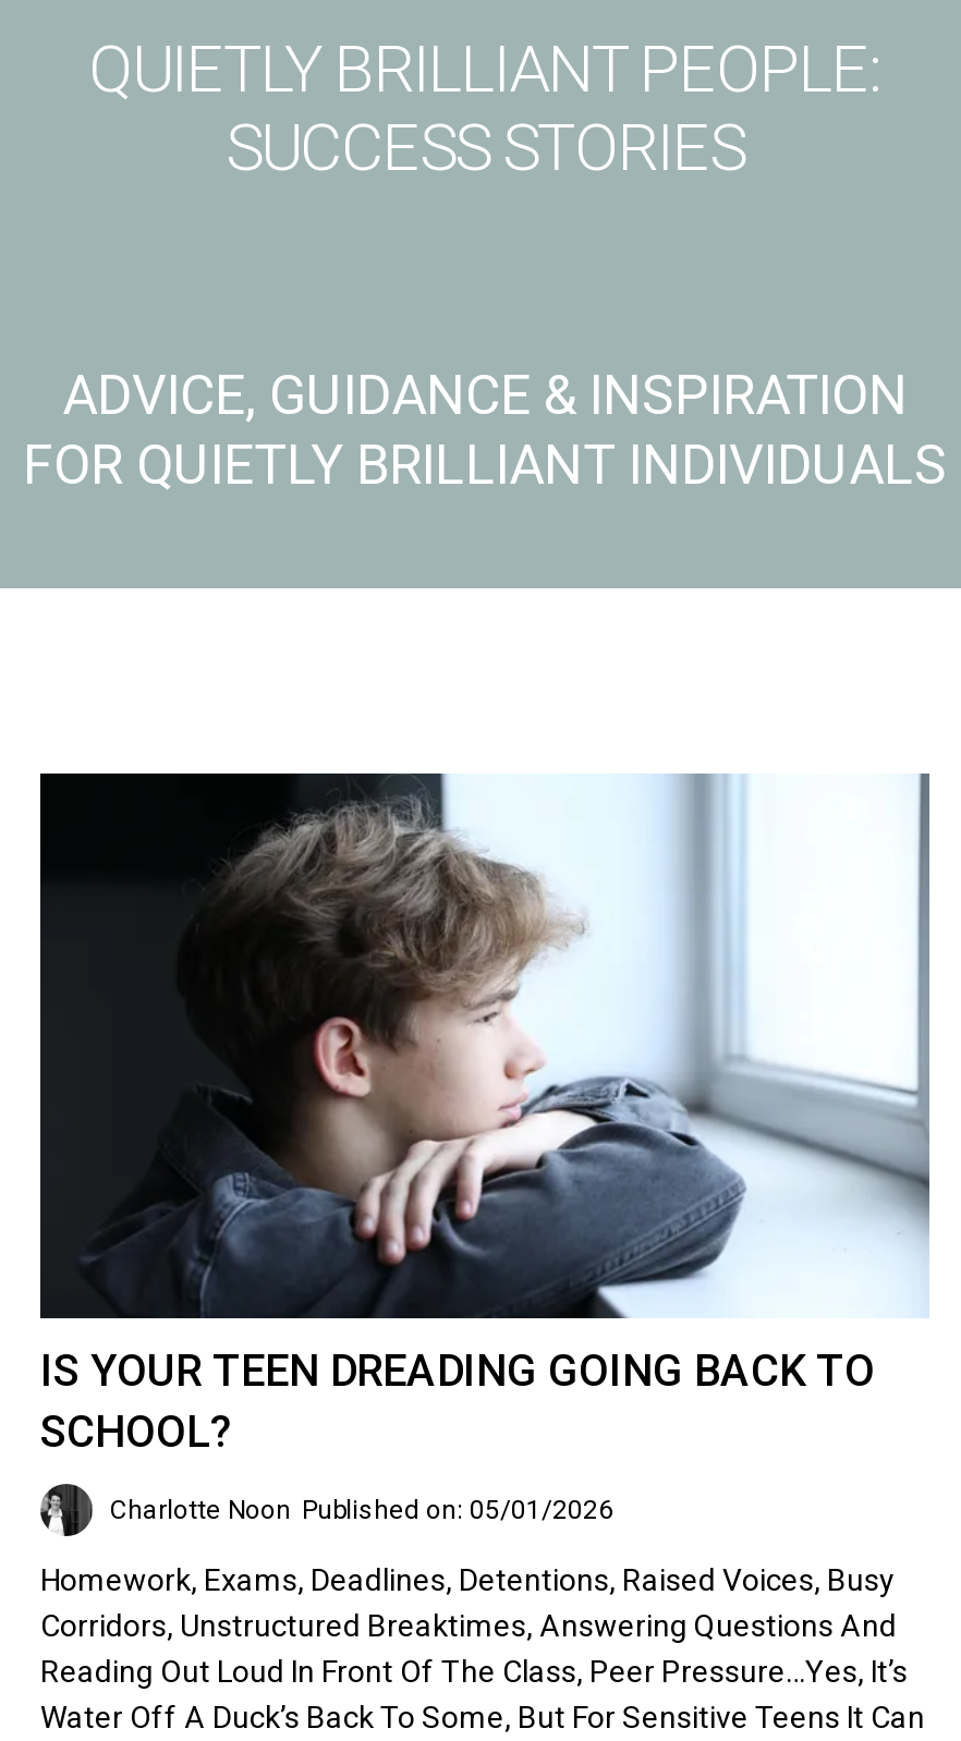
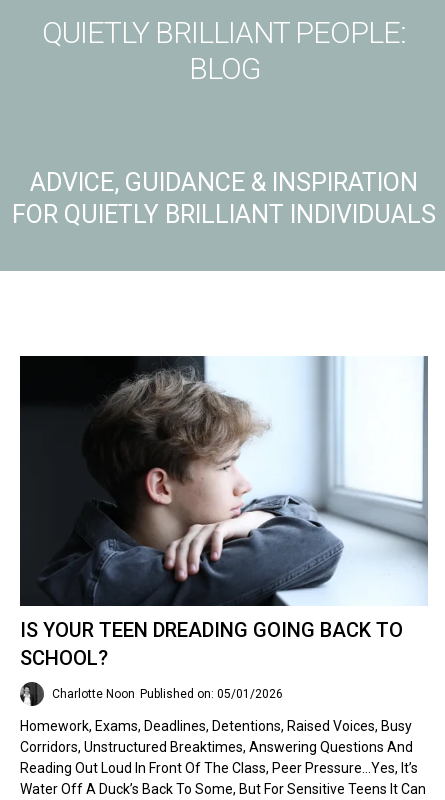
- SUCCESS STORIES
+ BLOG
